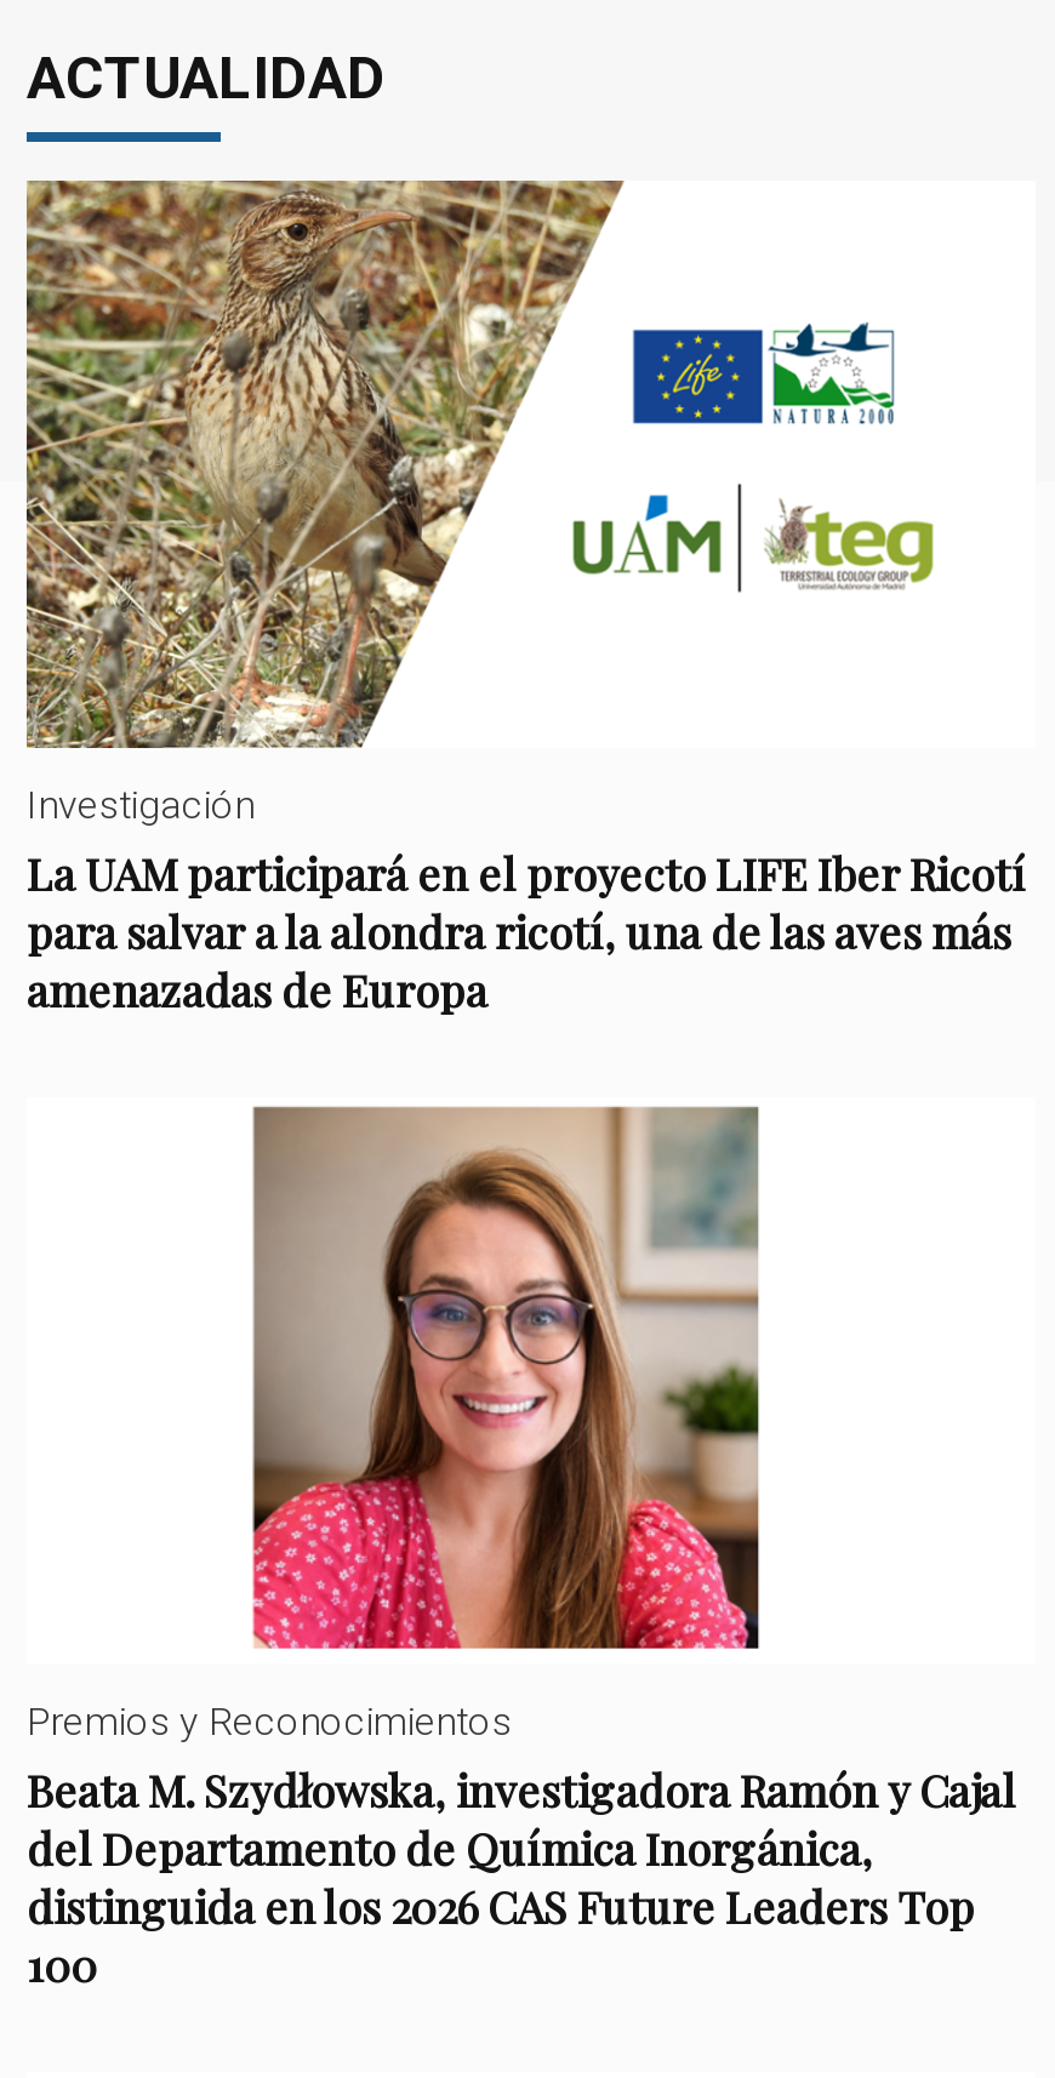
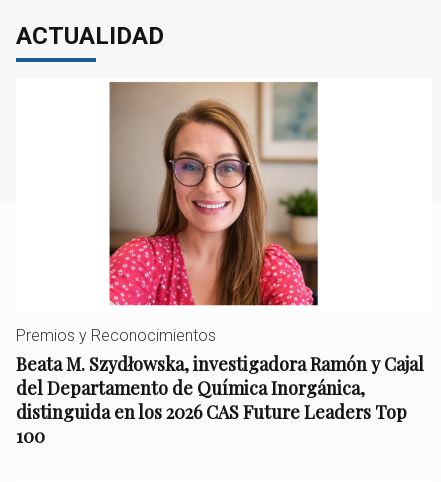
- [image]
- Investigación
- La UAM participará en el proyecto LIFE Iber Ricotí
- para salvar a la alondra ricotí, una de las aves más
- amenazadas de Europa
